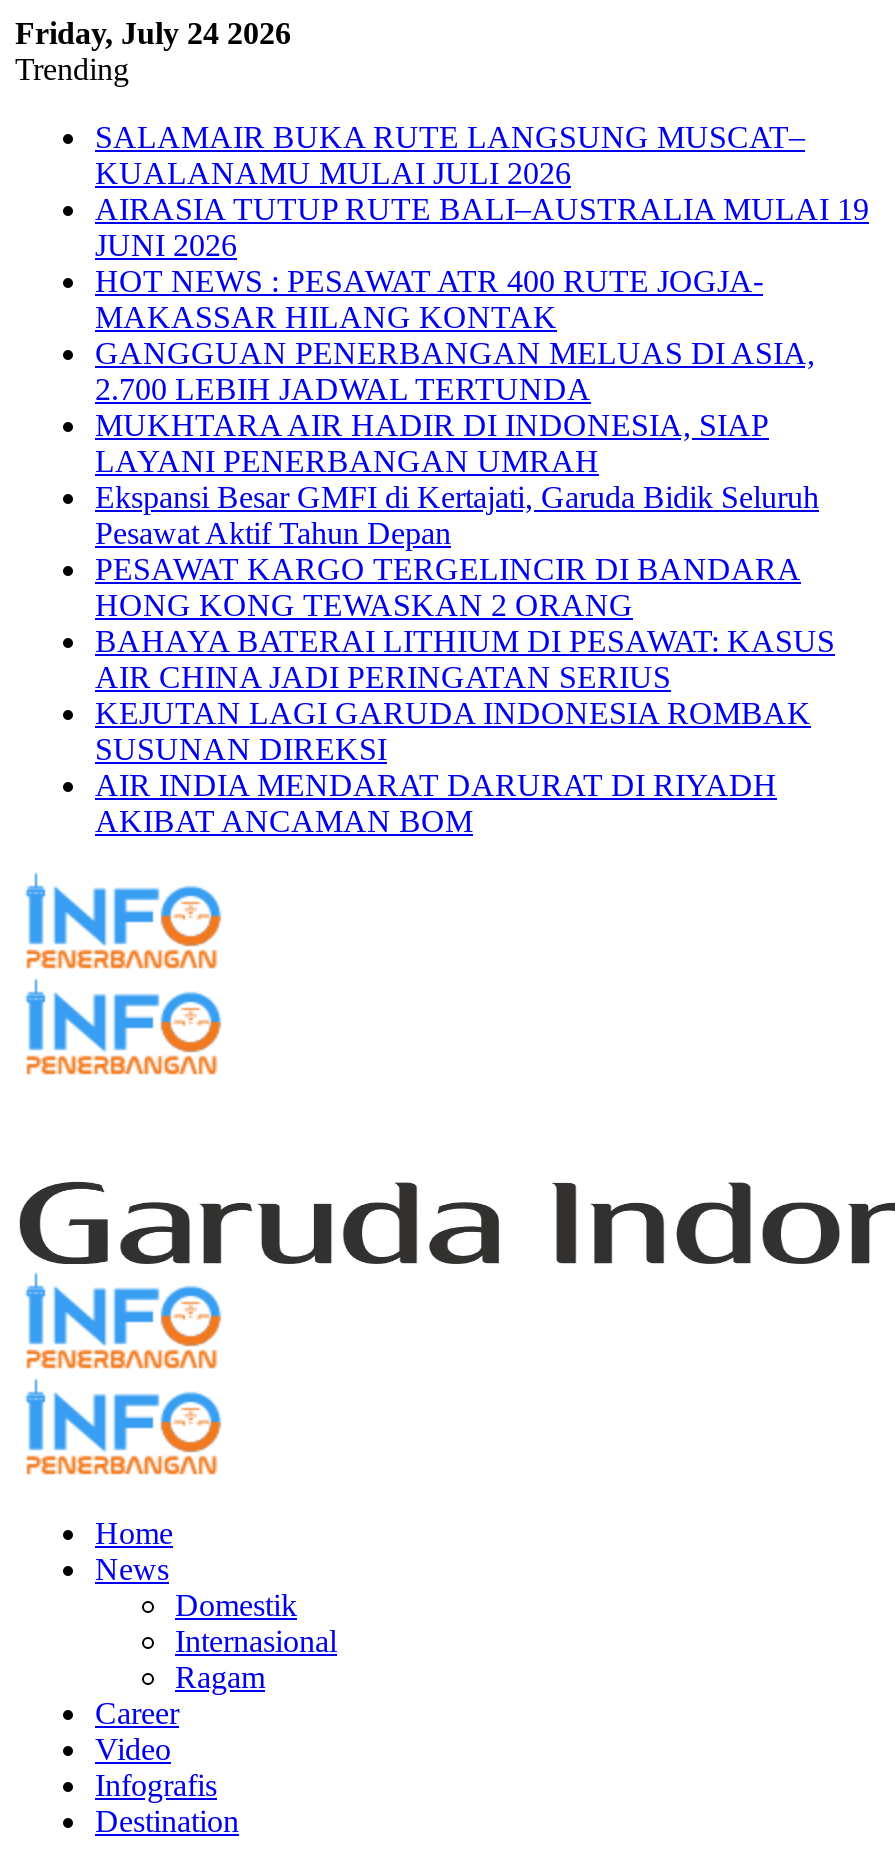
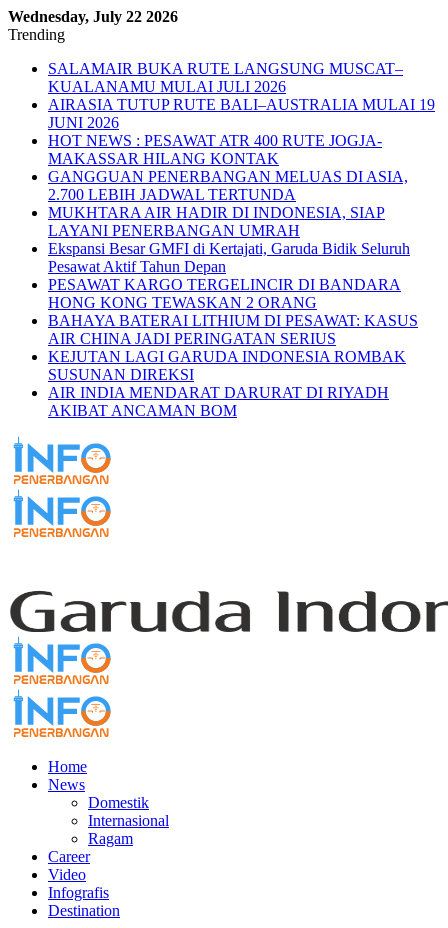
- Friday, July 24 2026
+ Wednesday, July 22 2026
